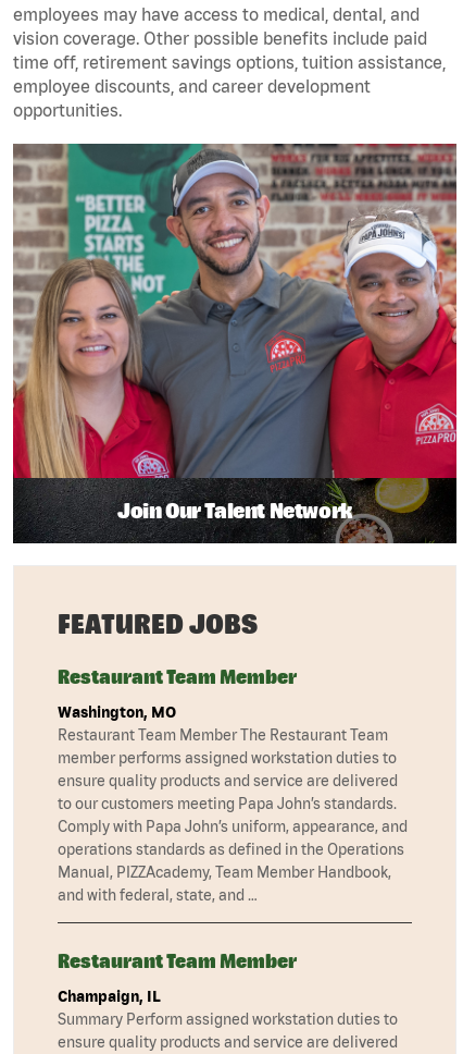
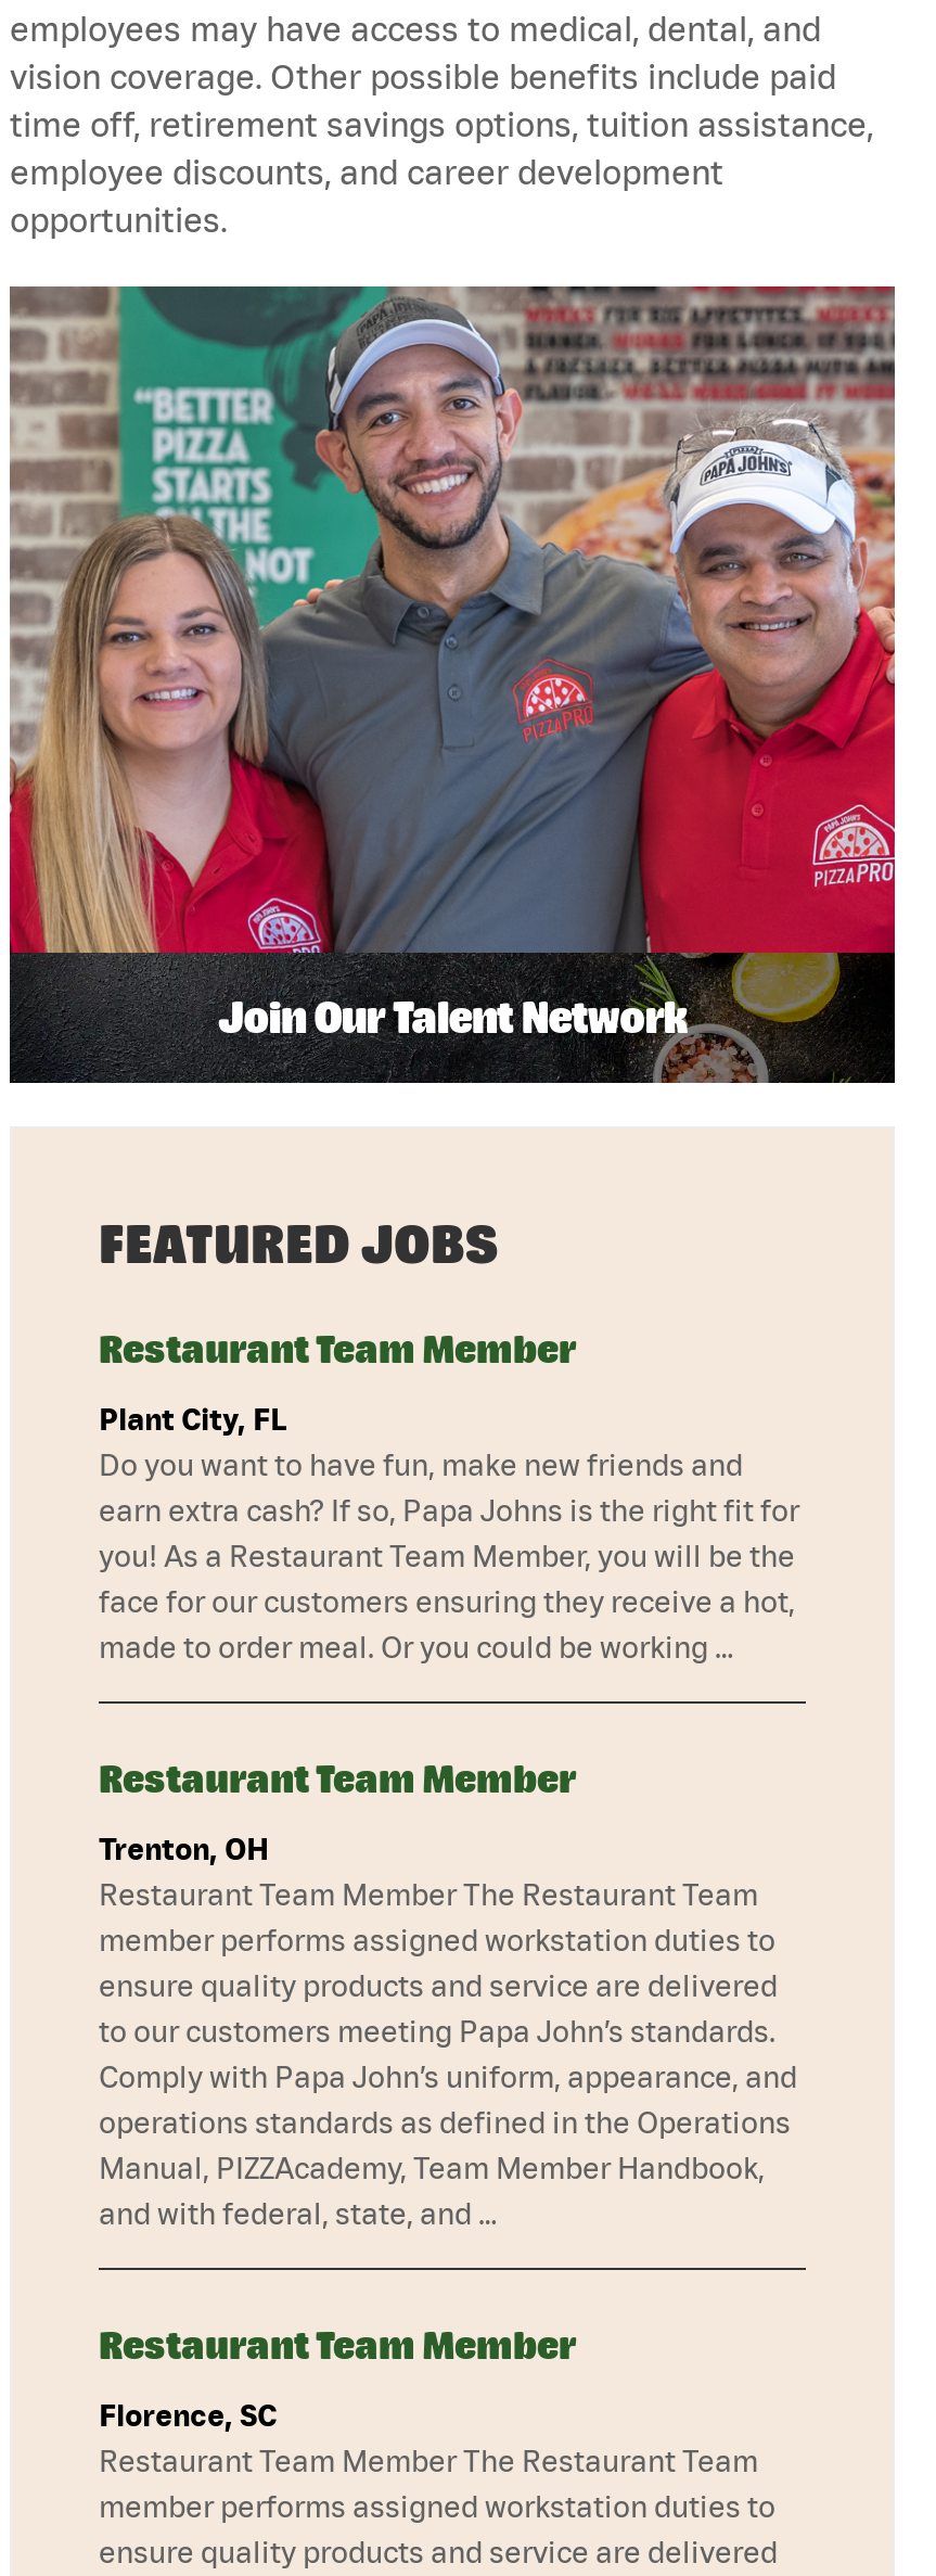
- Washington, MO
+ Plant City, FL
+ Do you want to have fun, make new friends and
+ earn extra cash? If so, Papa Johns is the right fit for
+ you! As a Restaurant Team Member, you will be the
+ face for our customers ensuring they receive a hot,
+ made to order meal. Or you could be working …
+ Restaurant Team Member
+ Trenton, OH

- Champaign, IL
- Summary Perform assigned workstation duties to
+ Florence, SC
+ Restaurant Team Member The Restaurant Team
+ member performs assigned workstation duties to
